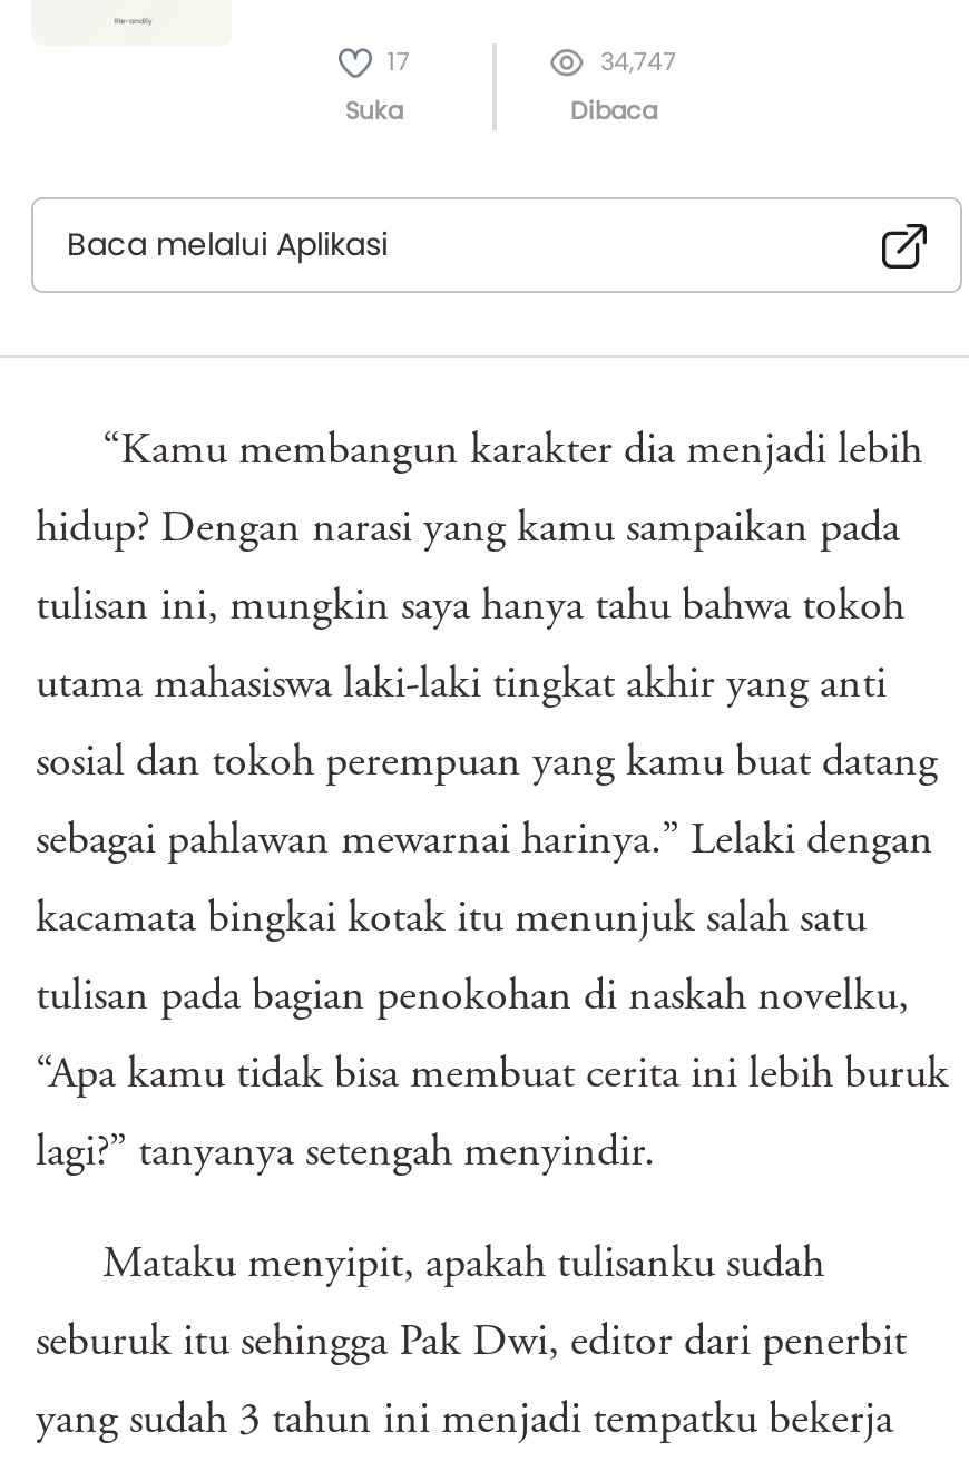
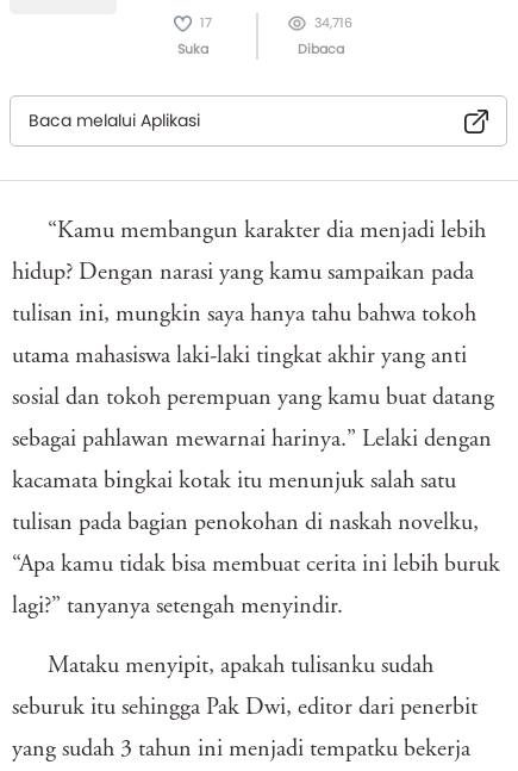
- 34,747
+ 34,716
